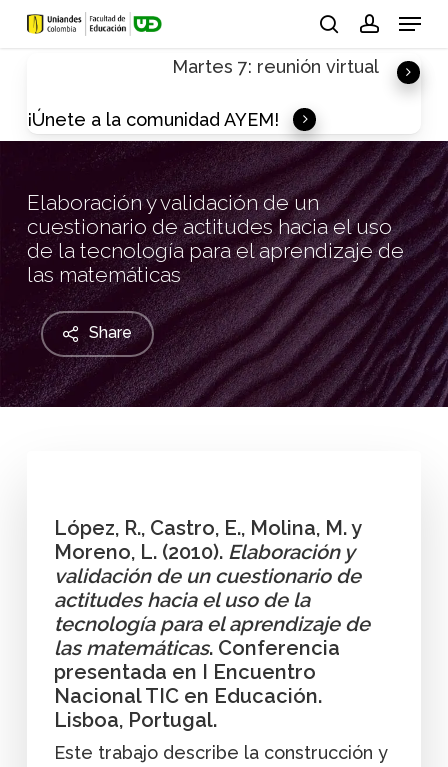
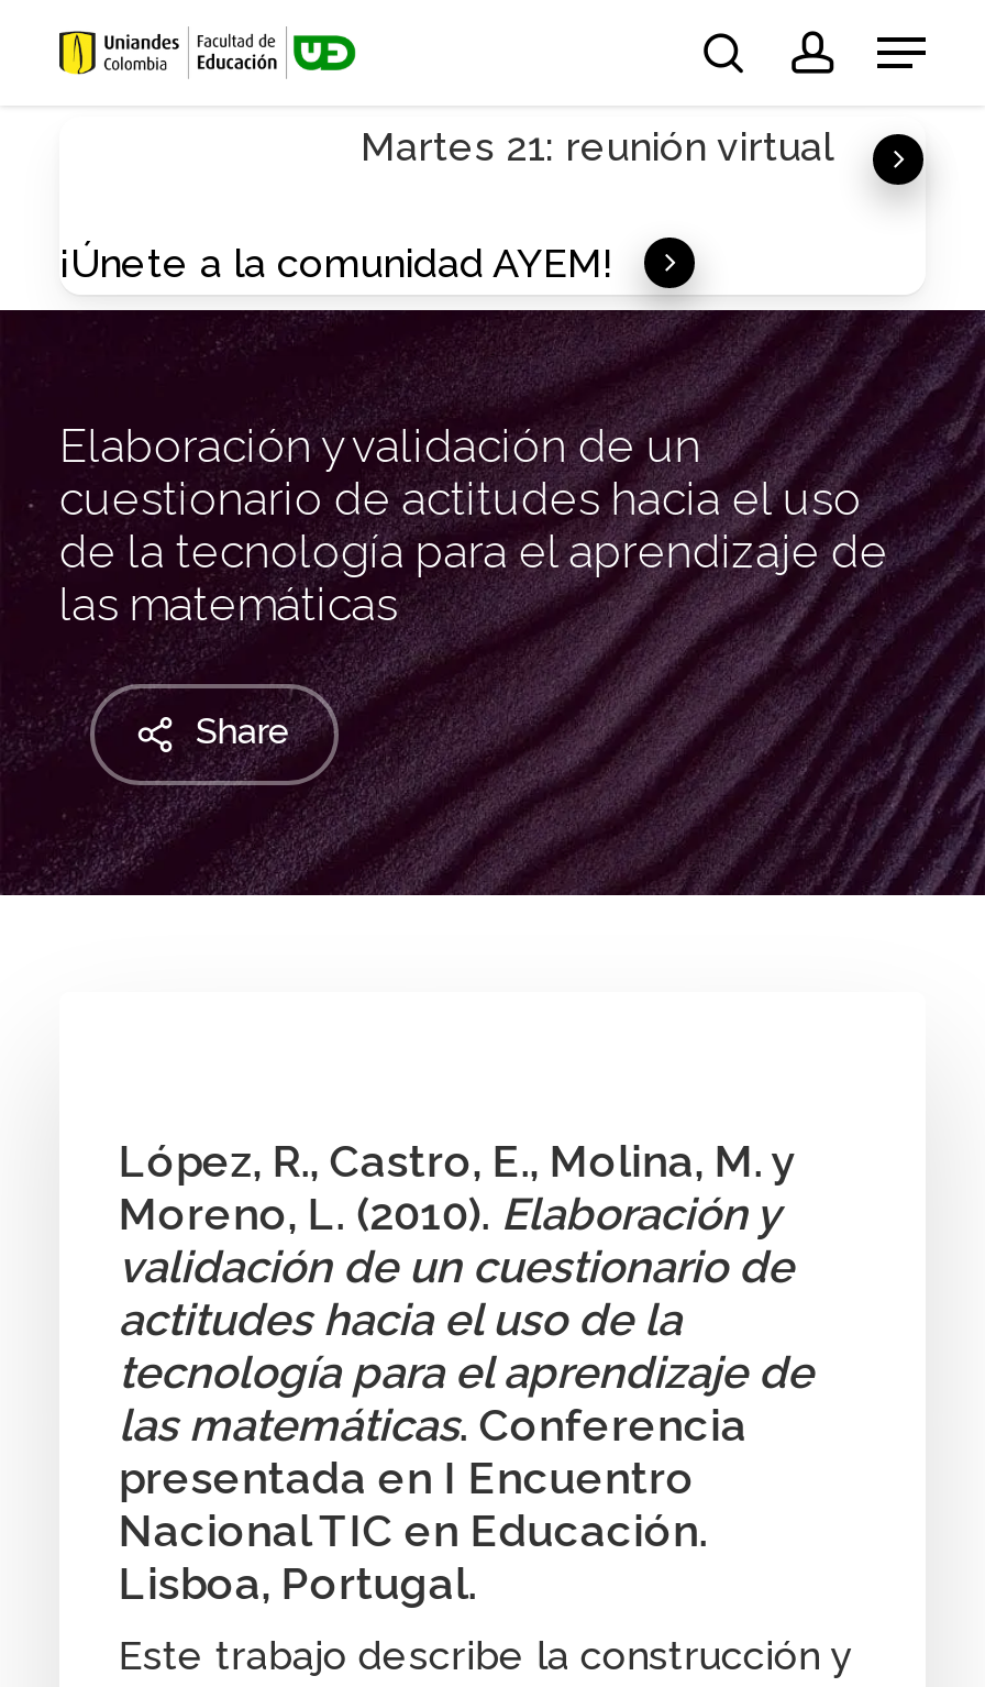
- Martes 7: reunión virtual
+ Martes 21: reunión virtual
